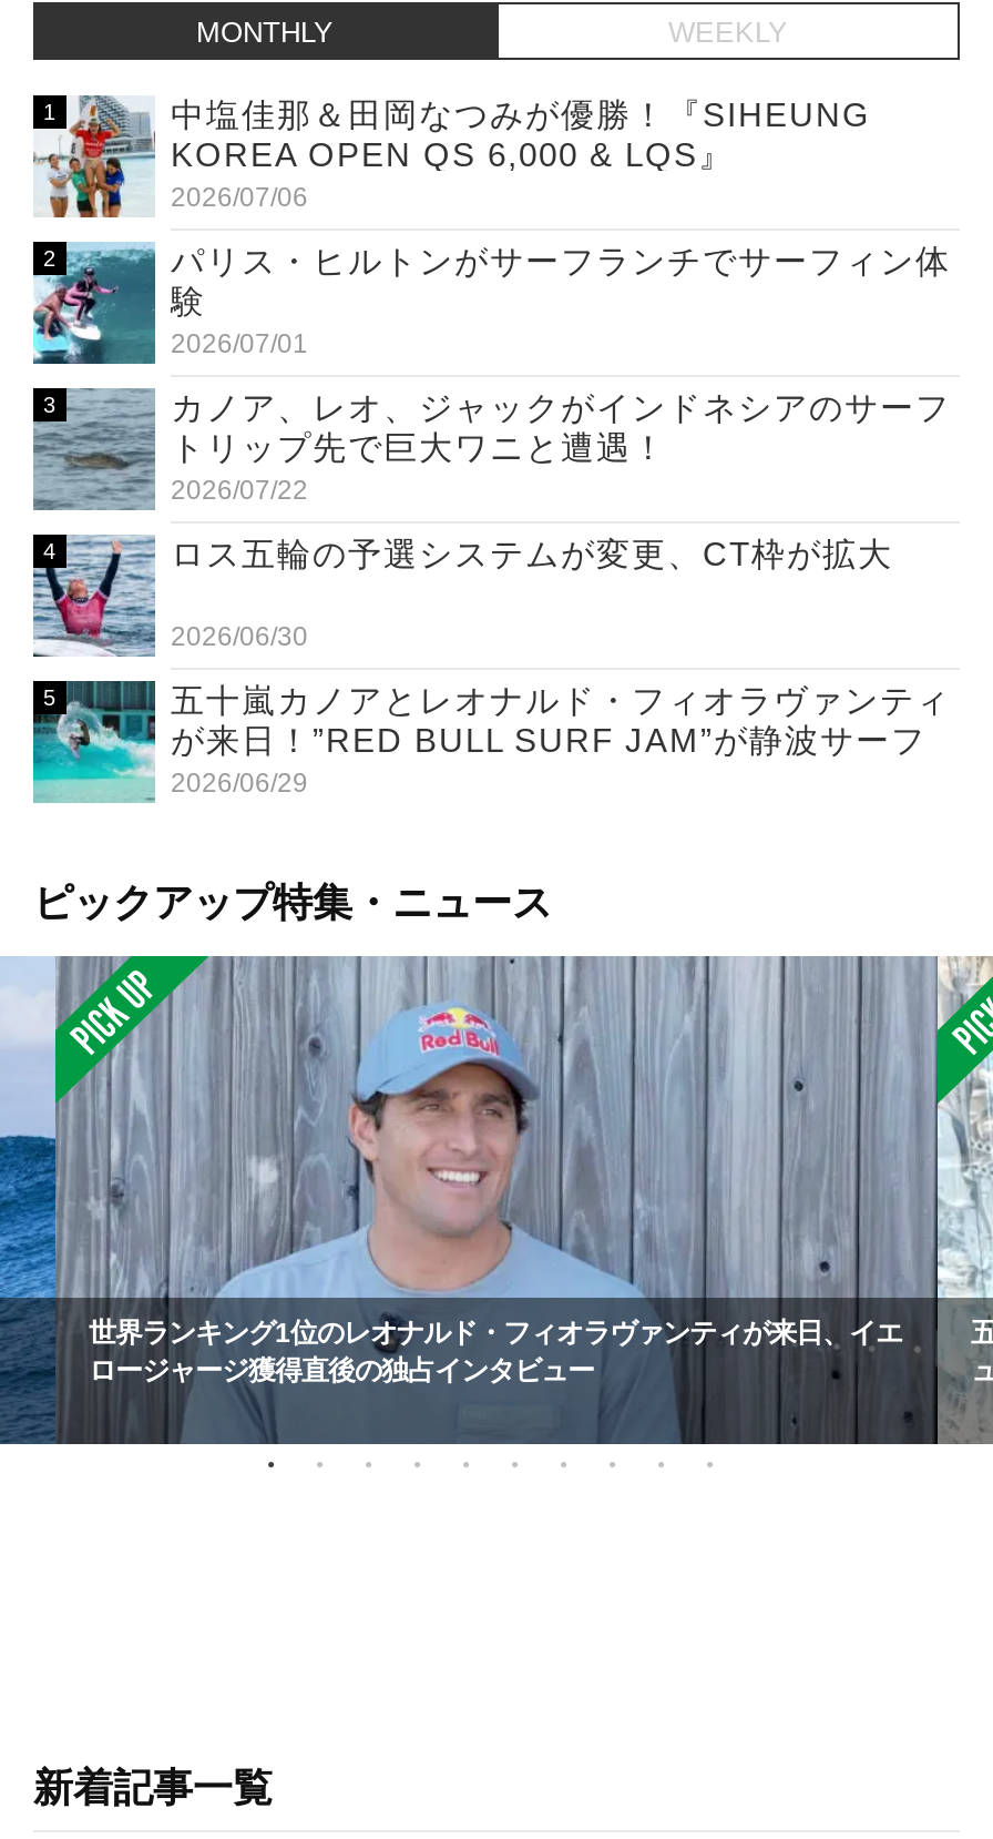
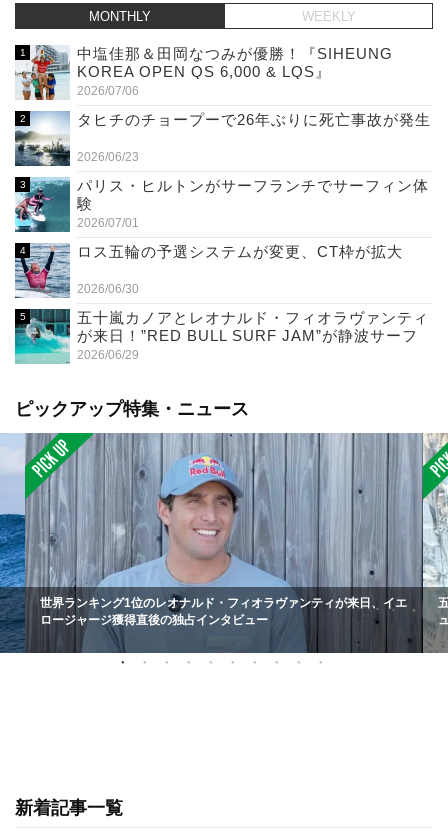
+ [image]
+ タヒチのチョープーで26年ぶりに死亡事故が発生
+ 2026/06/23

moved down: [image] | パリス・ヒルトンがサーフランチでサーフィン体 | 験 | 2026/07/01

- [image]
- カノア、レオ、ジャックがインドネシアのサーフ
- トリップ先で巨大ワニと遭遇！
- 2026/07/22
